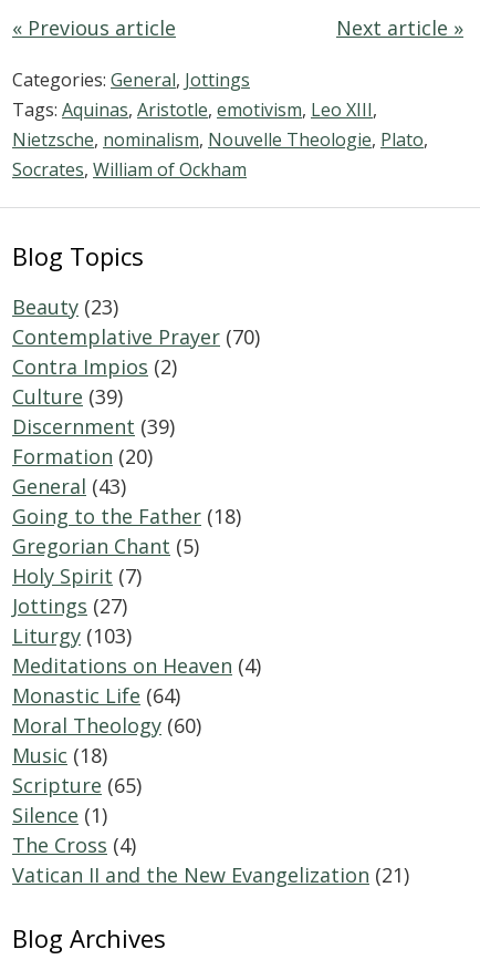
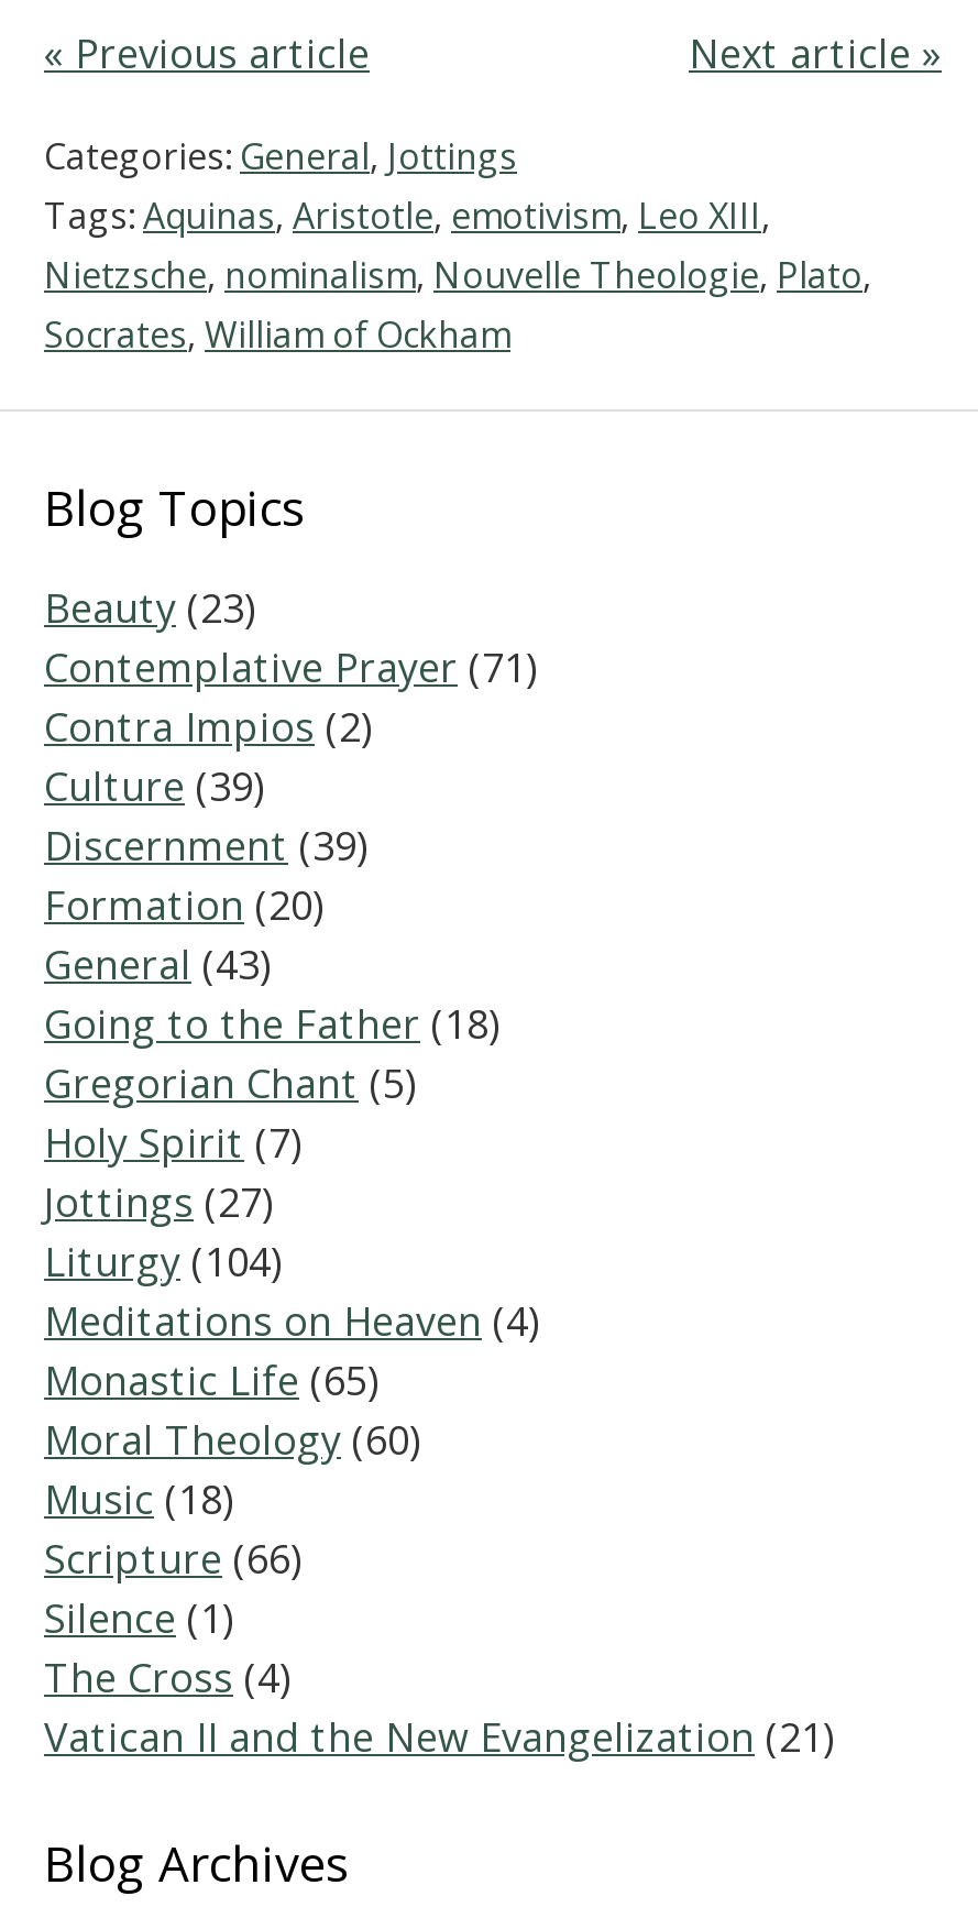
- Contemplative Prayer (70)
+ Contemplative Prayer (71)

- Liturgy (103)
+ Liturgy (104)

- Monastic Life (64)
+ Monastic Life (65)

- Scripture (65)
+ Scripture (66)
